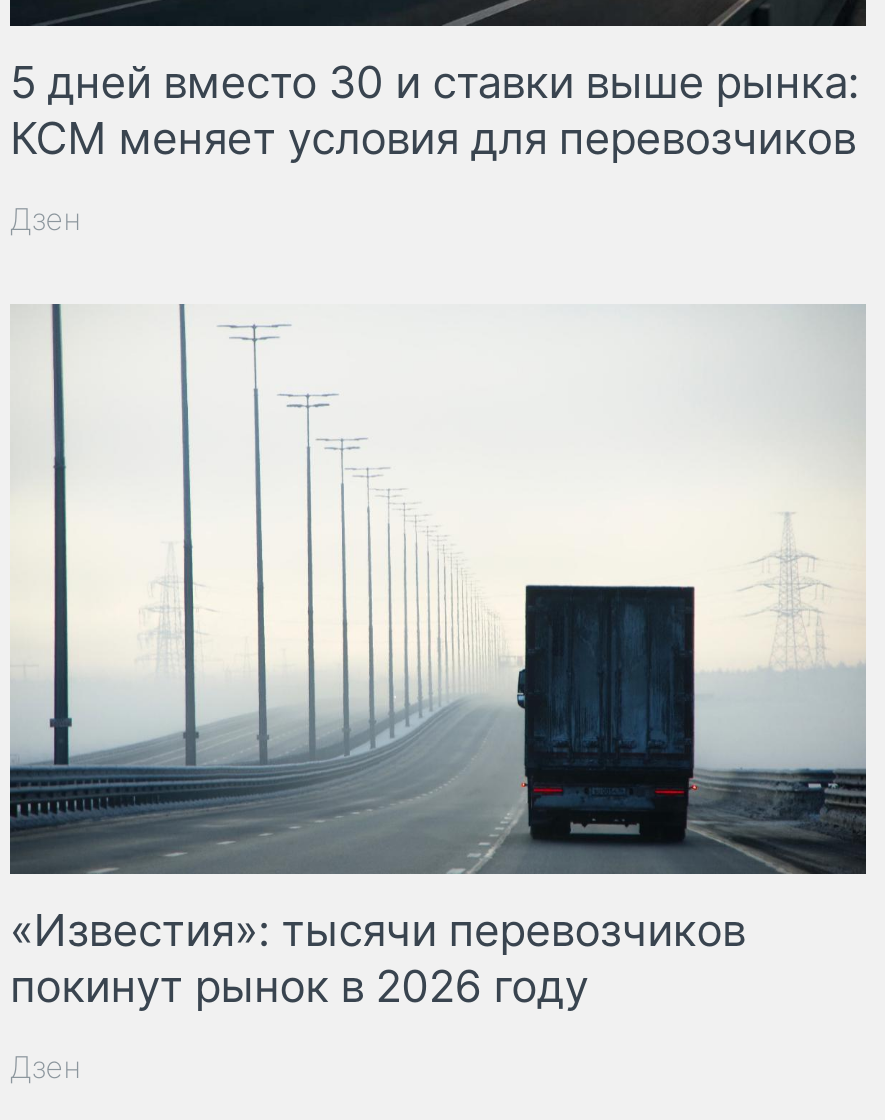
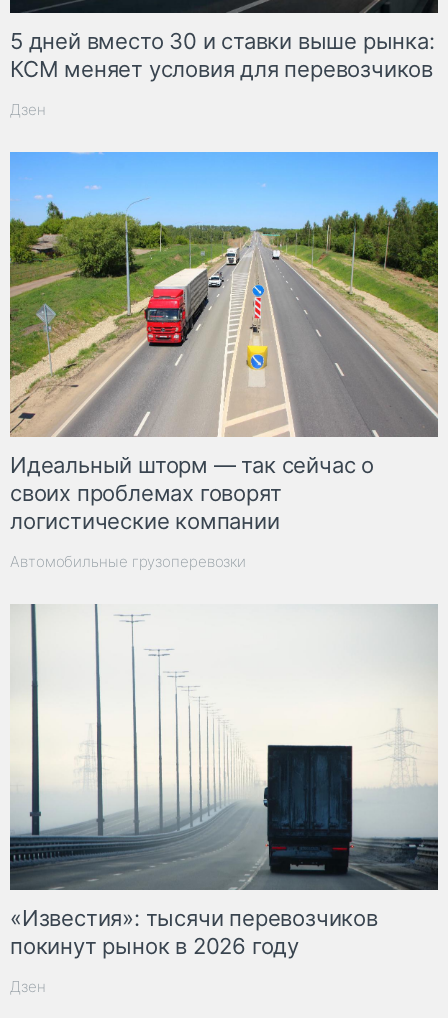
+ [image]
+ Идеальный шторм — так сейчас о
+ своих проблемах говорят
+ логистические компании
+ Автомобильные грузоперевозки
